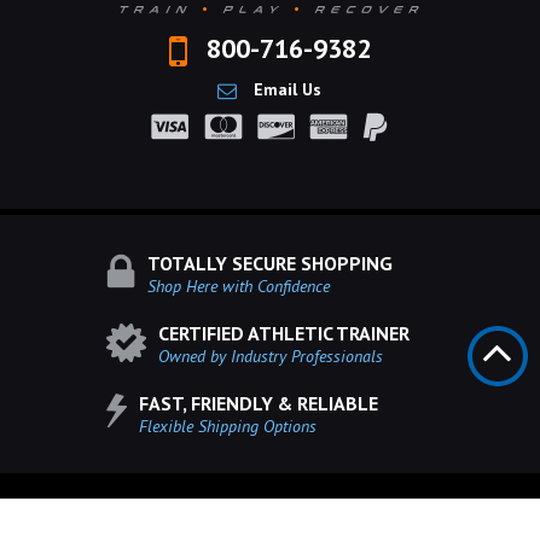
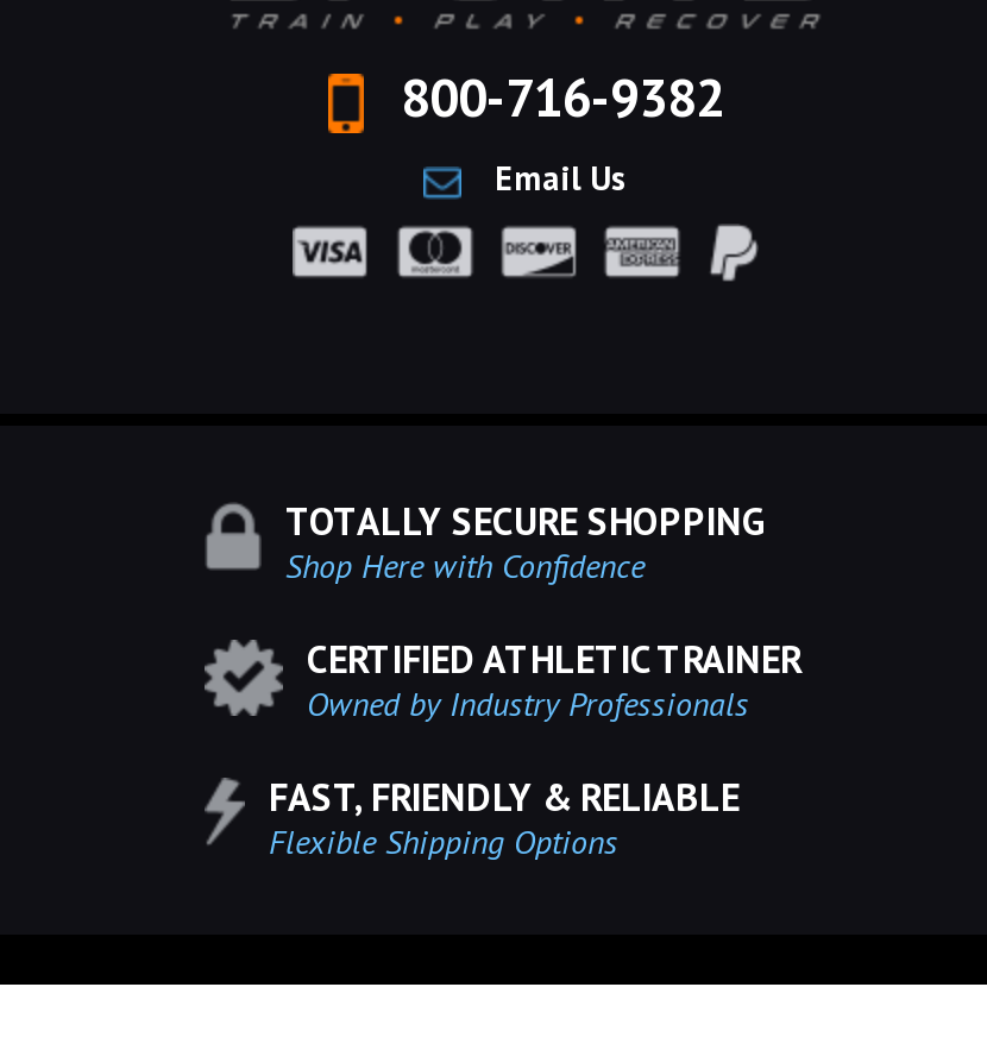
- [image]
